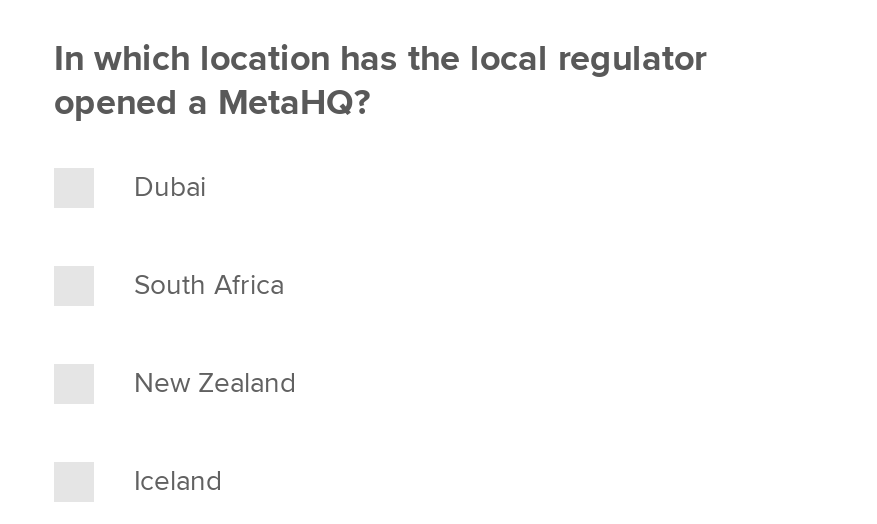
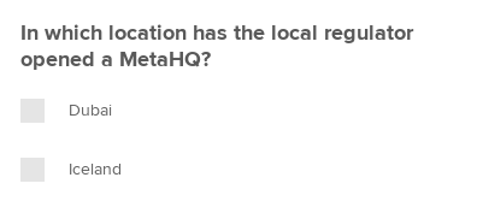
- South Africa
- New Zealand
